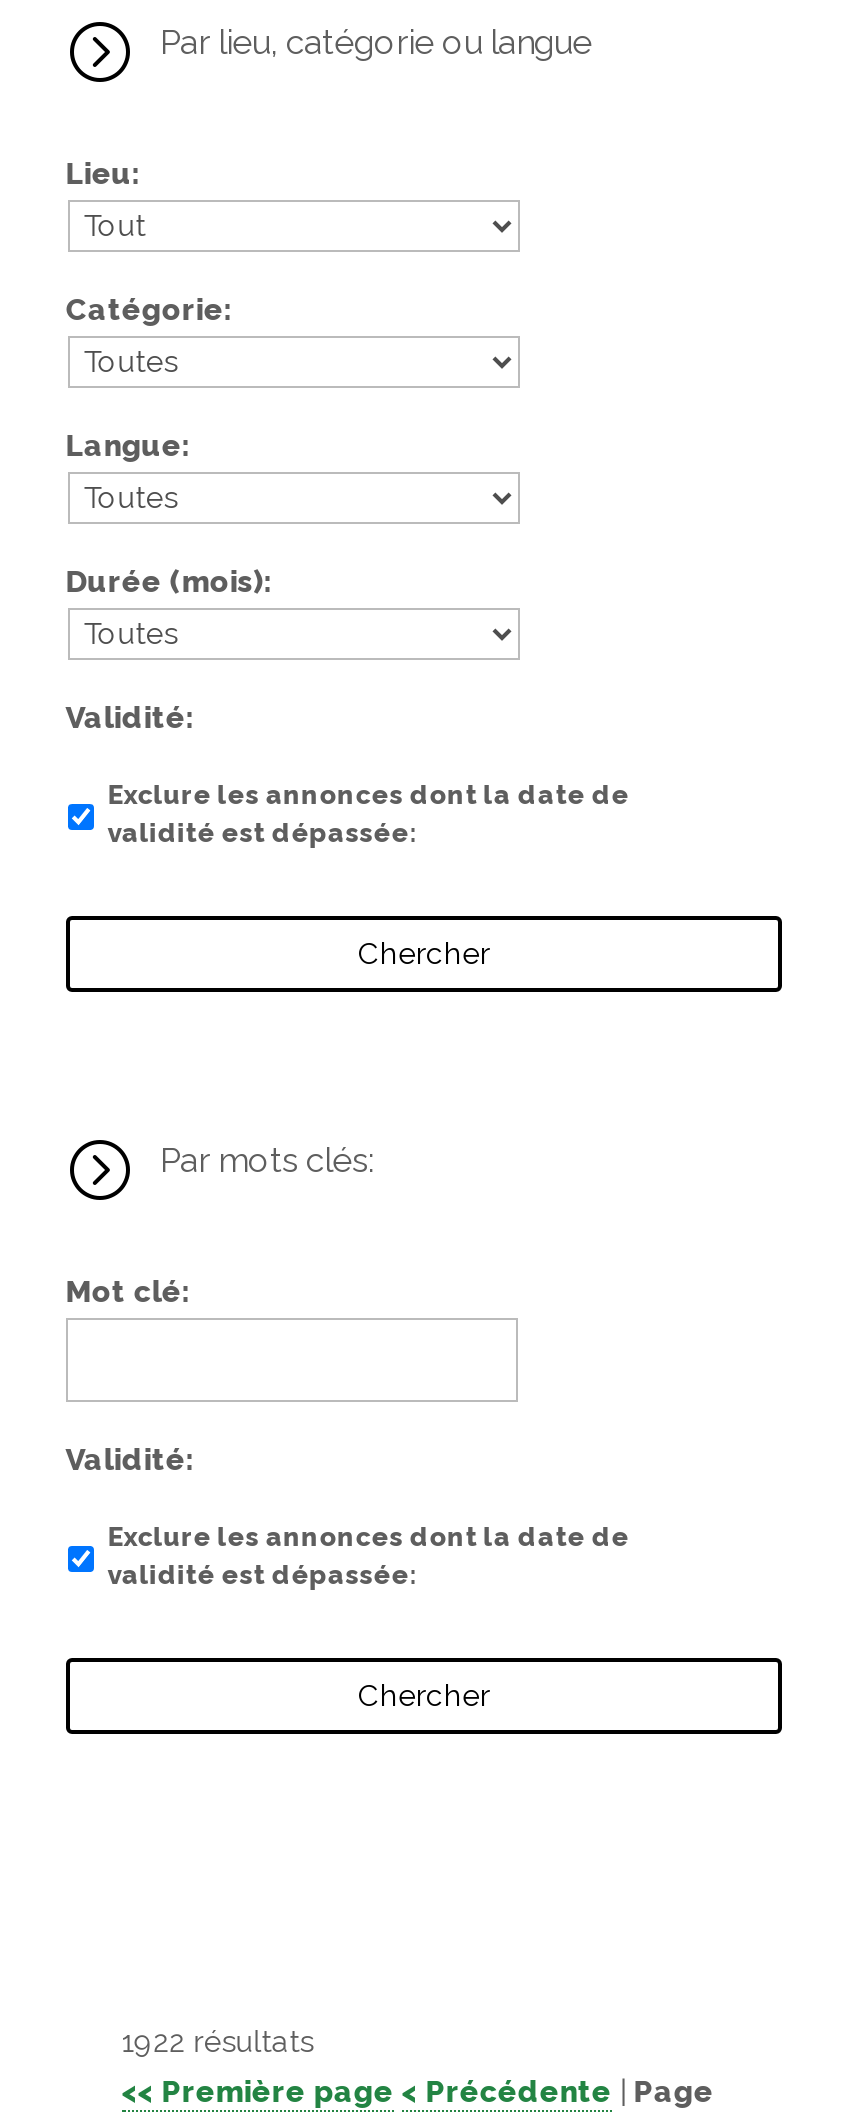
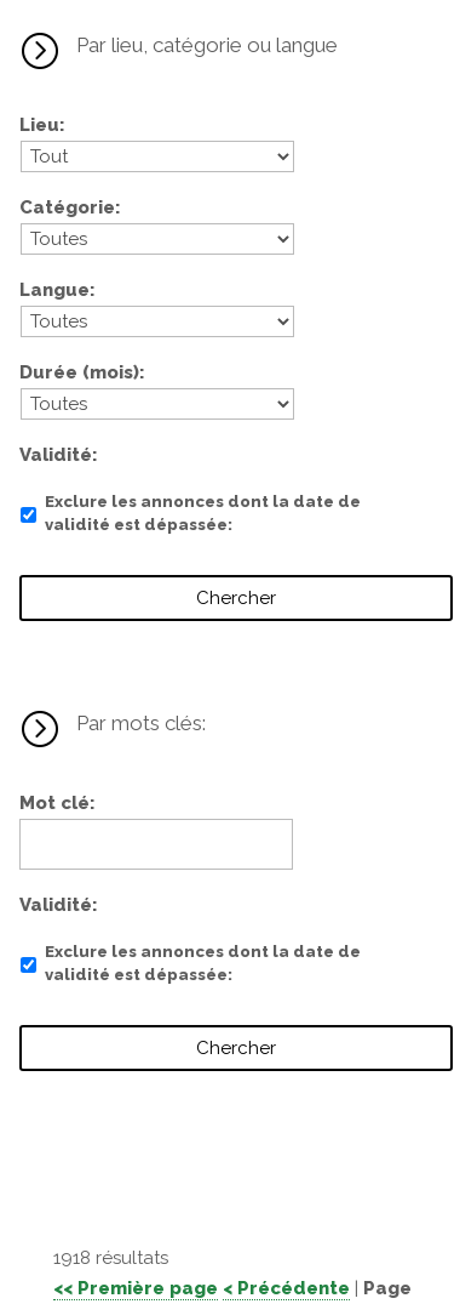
- 1922 résultats
+ 1918 résultats
